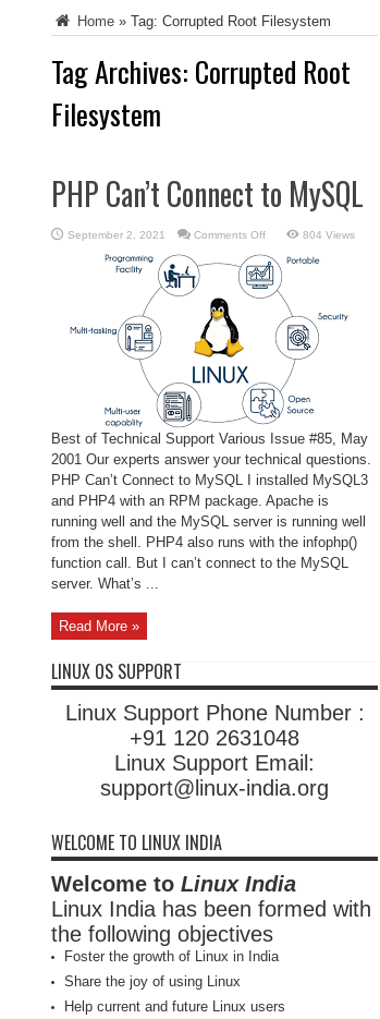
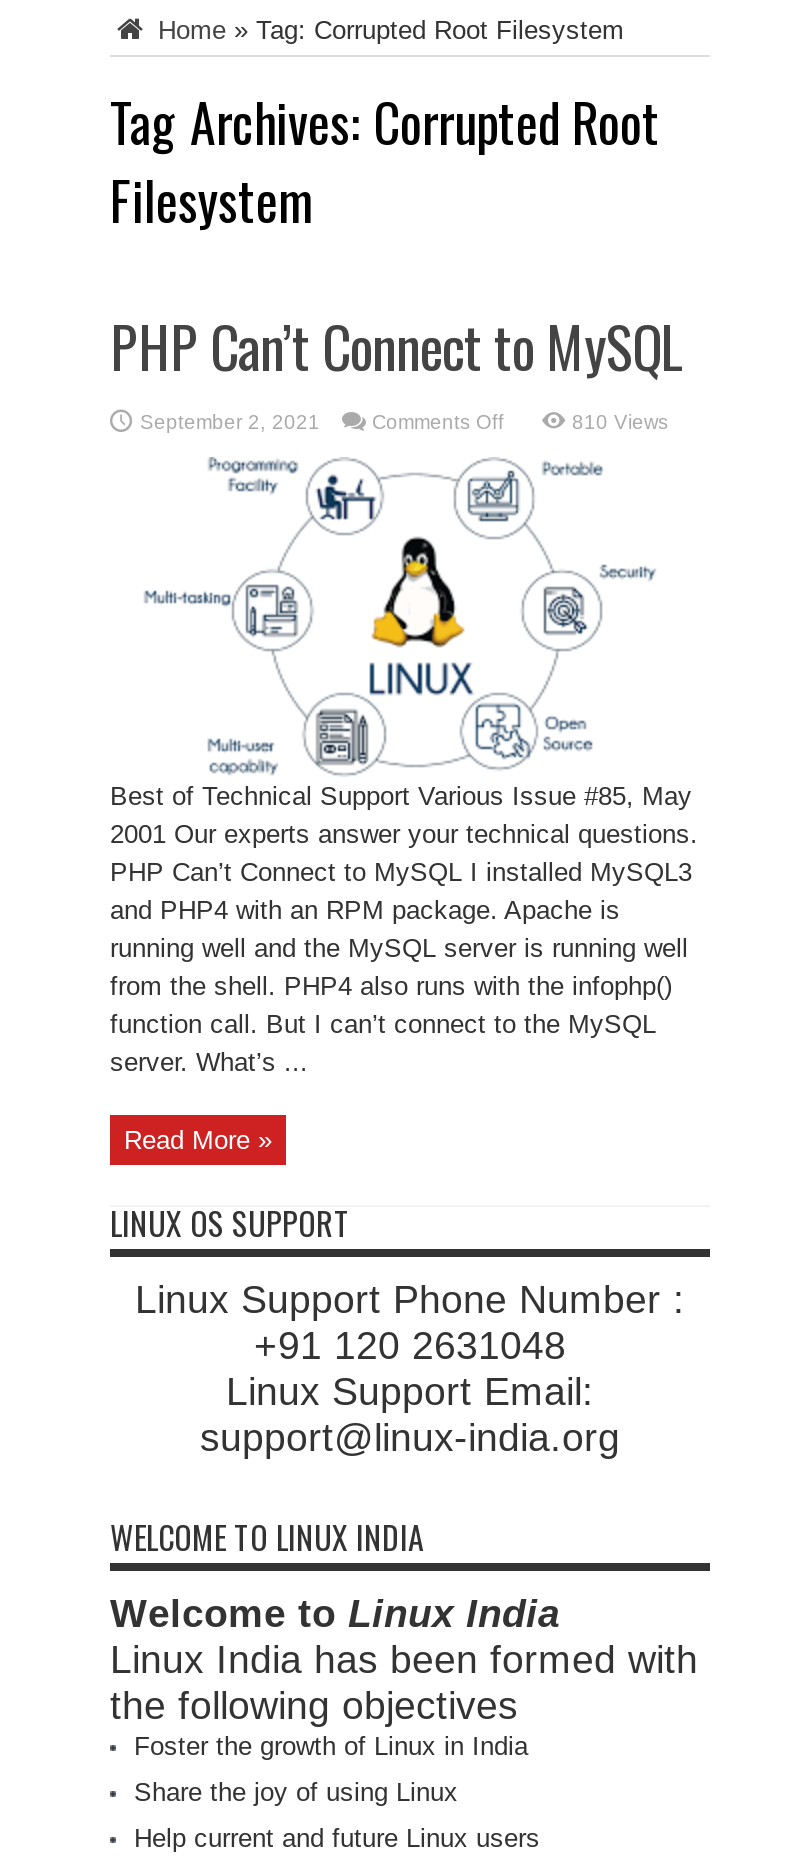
- 804 Views
+ 810 Views
